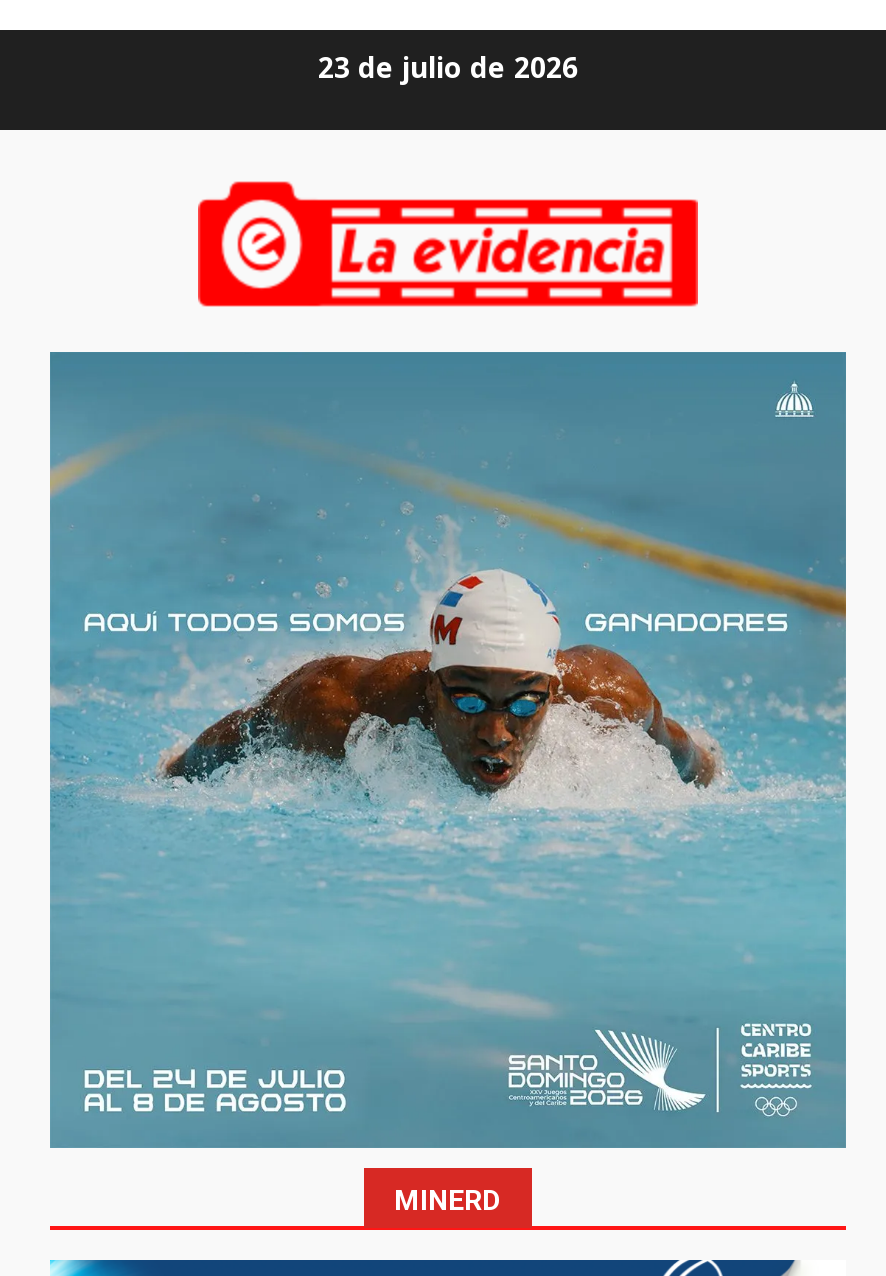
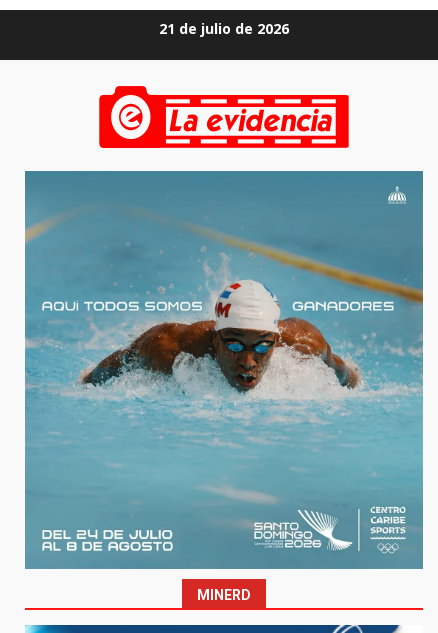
- 23 de julio de 2026
+ 21 de julio de 2026
